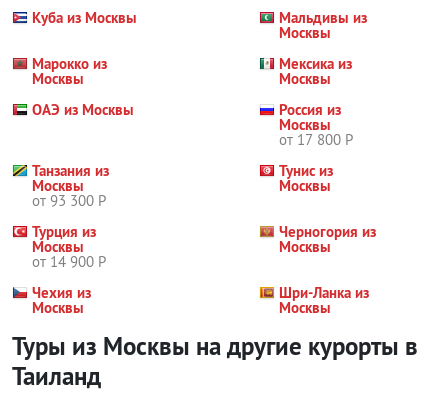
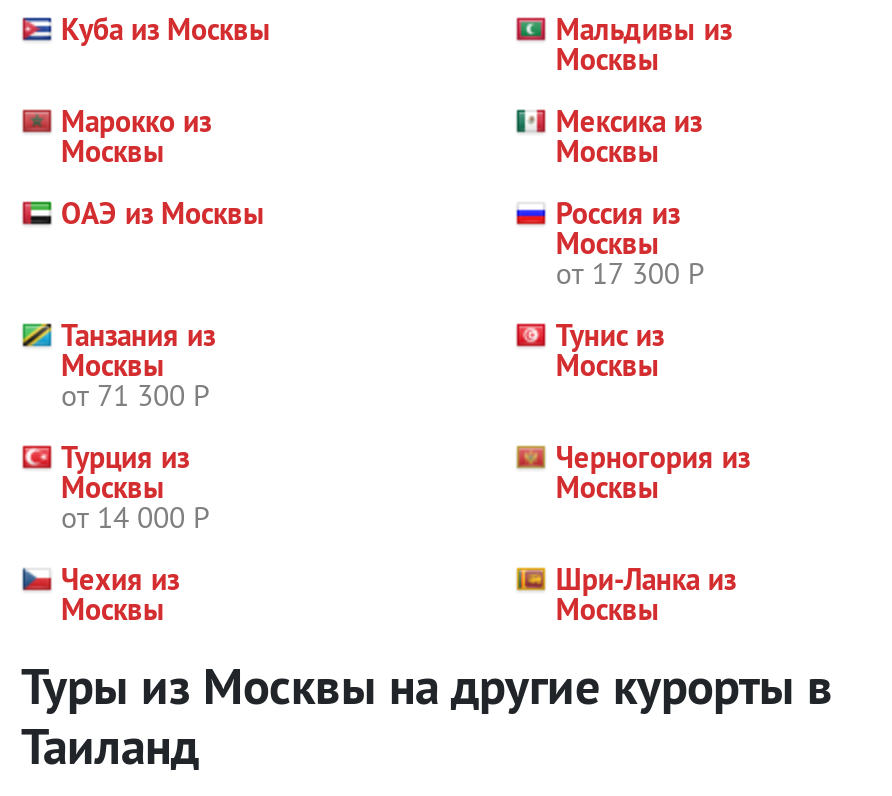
- от 17 800 Р
+ от 17 300 Р

- от 93 300 Р
+ от 71 300 Р

- от 14 900 Р
+ от 14 000 Р
